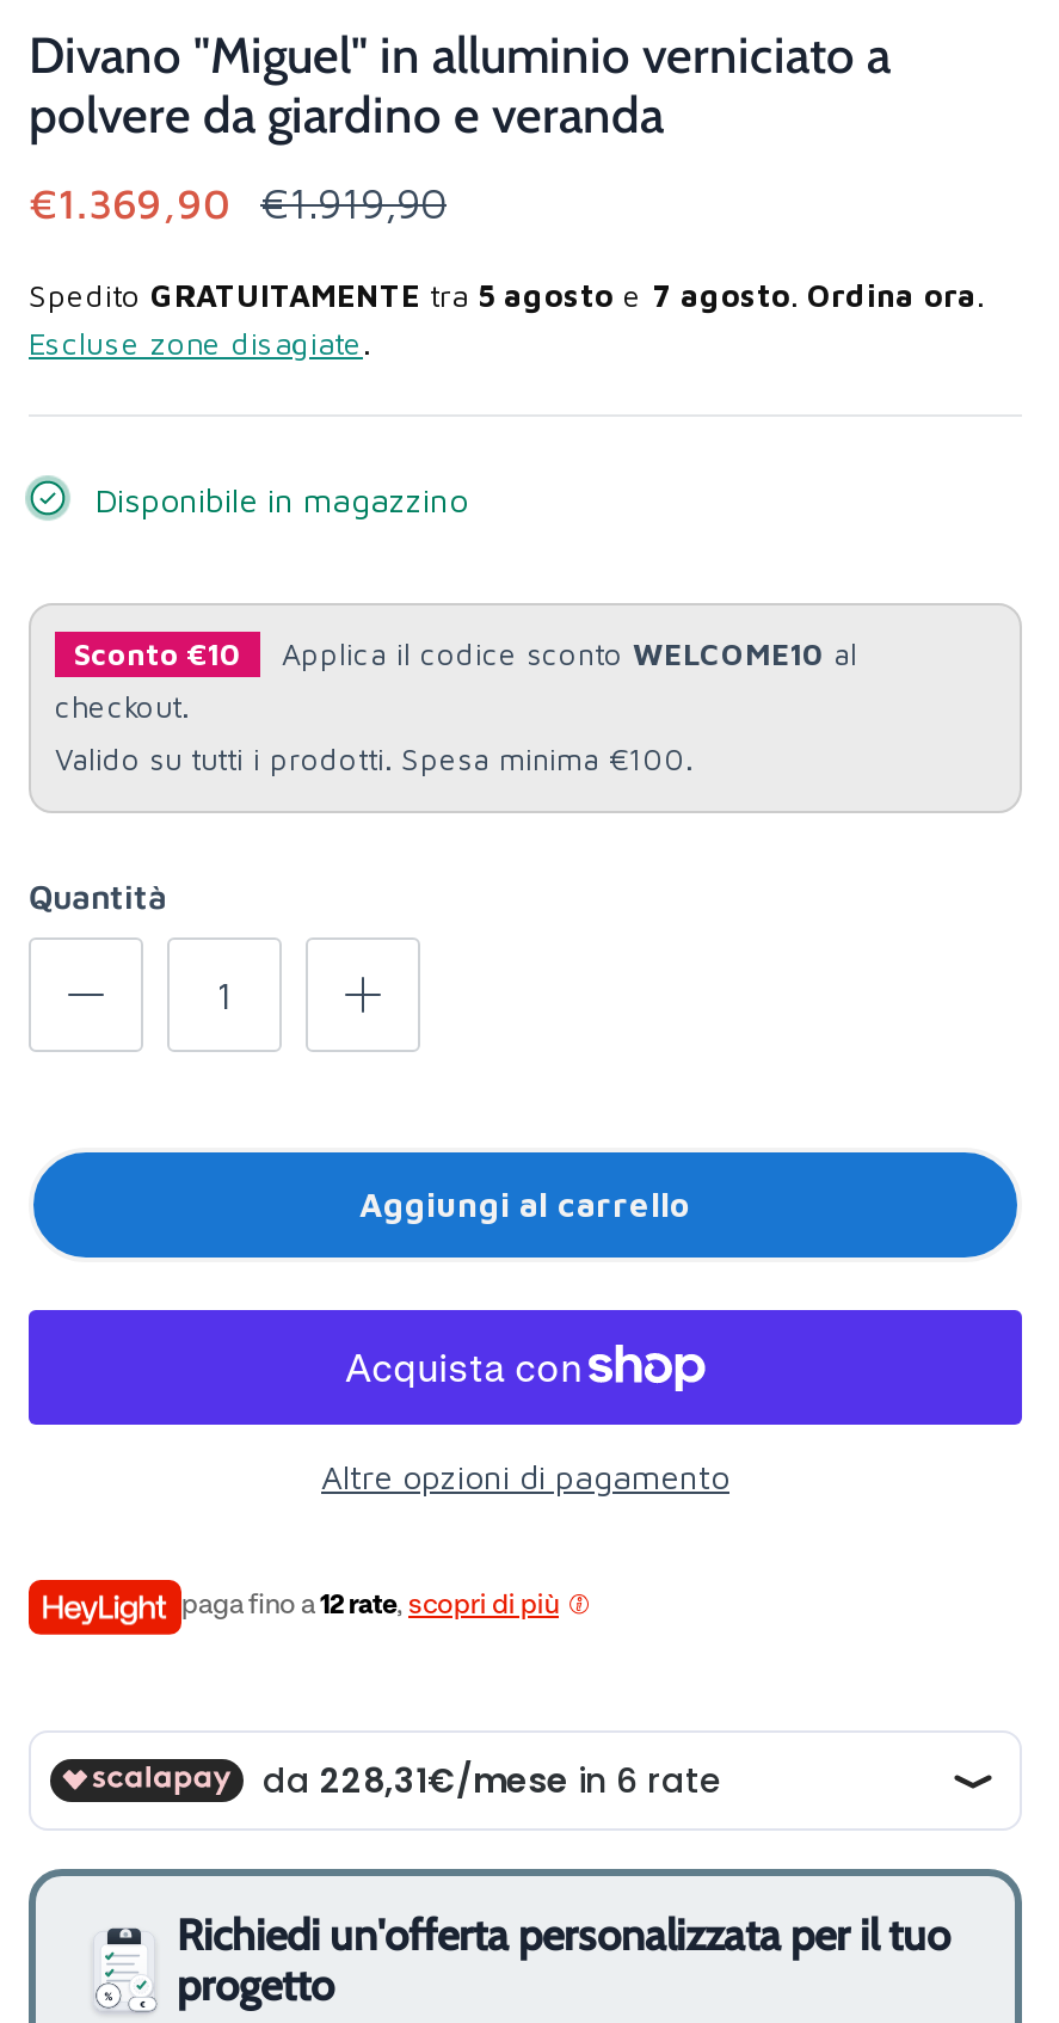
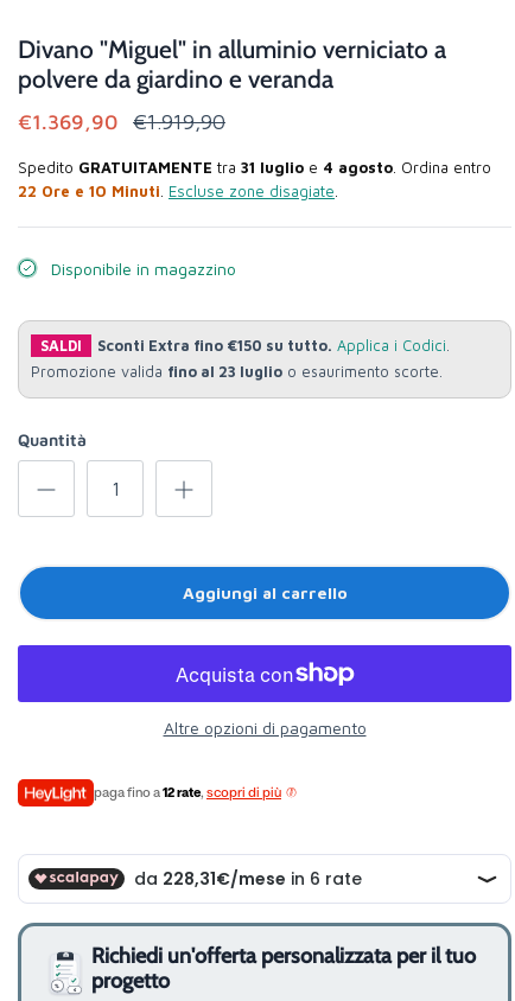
- Spedito GRATUITAMENTE tra 5 agosto e 7 agosto. Ordina ora.
- Escluse zone disagiate.
+ Spedito GRATUITAMENTE tra 31 luglio e 4 agosto. Ordina entro
+ 22 Ore e 10 Minuti. Escluse zone disagiate.

- Sconto €10
- Applica il codice sconto WELCOME10 al
- checkout.
- Valido su tutti i prodotti. Spesa minima €100.
+ SALDI
+ Sconti Extra fino €150 su tutto. Applica i Codici.
+ Promozione valida fino al 23 luglio o esaurimento scorte.
